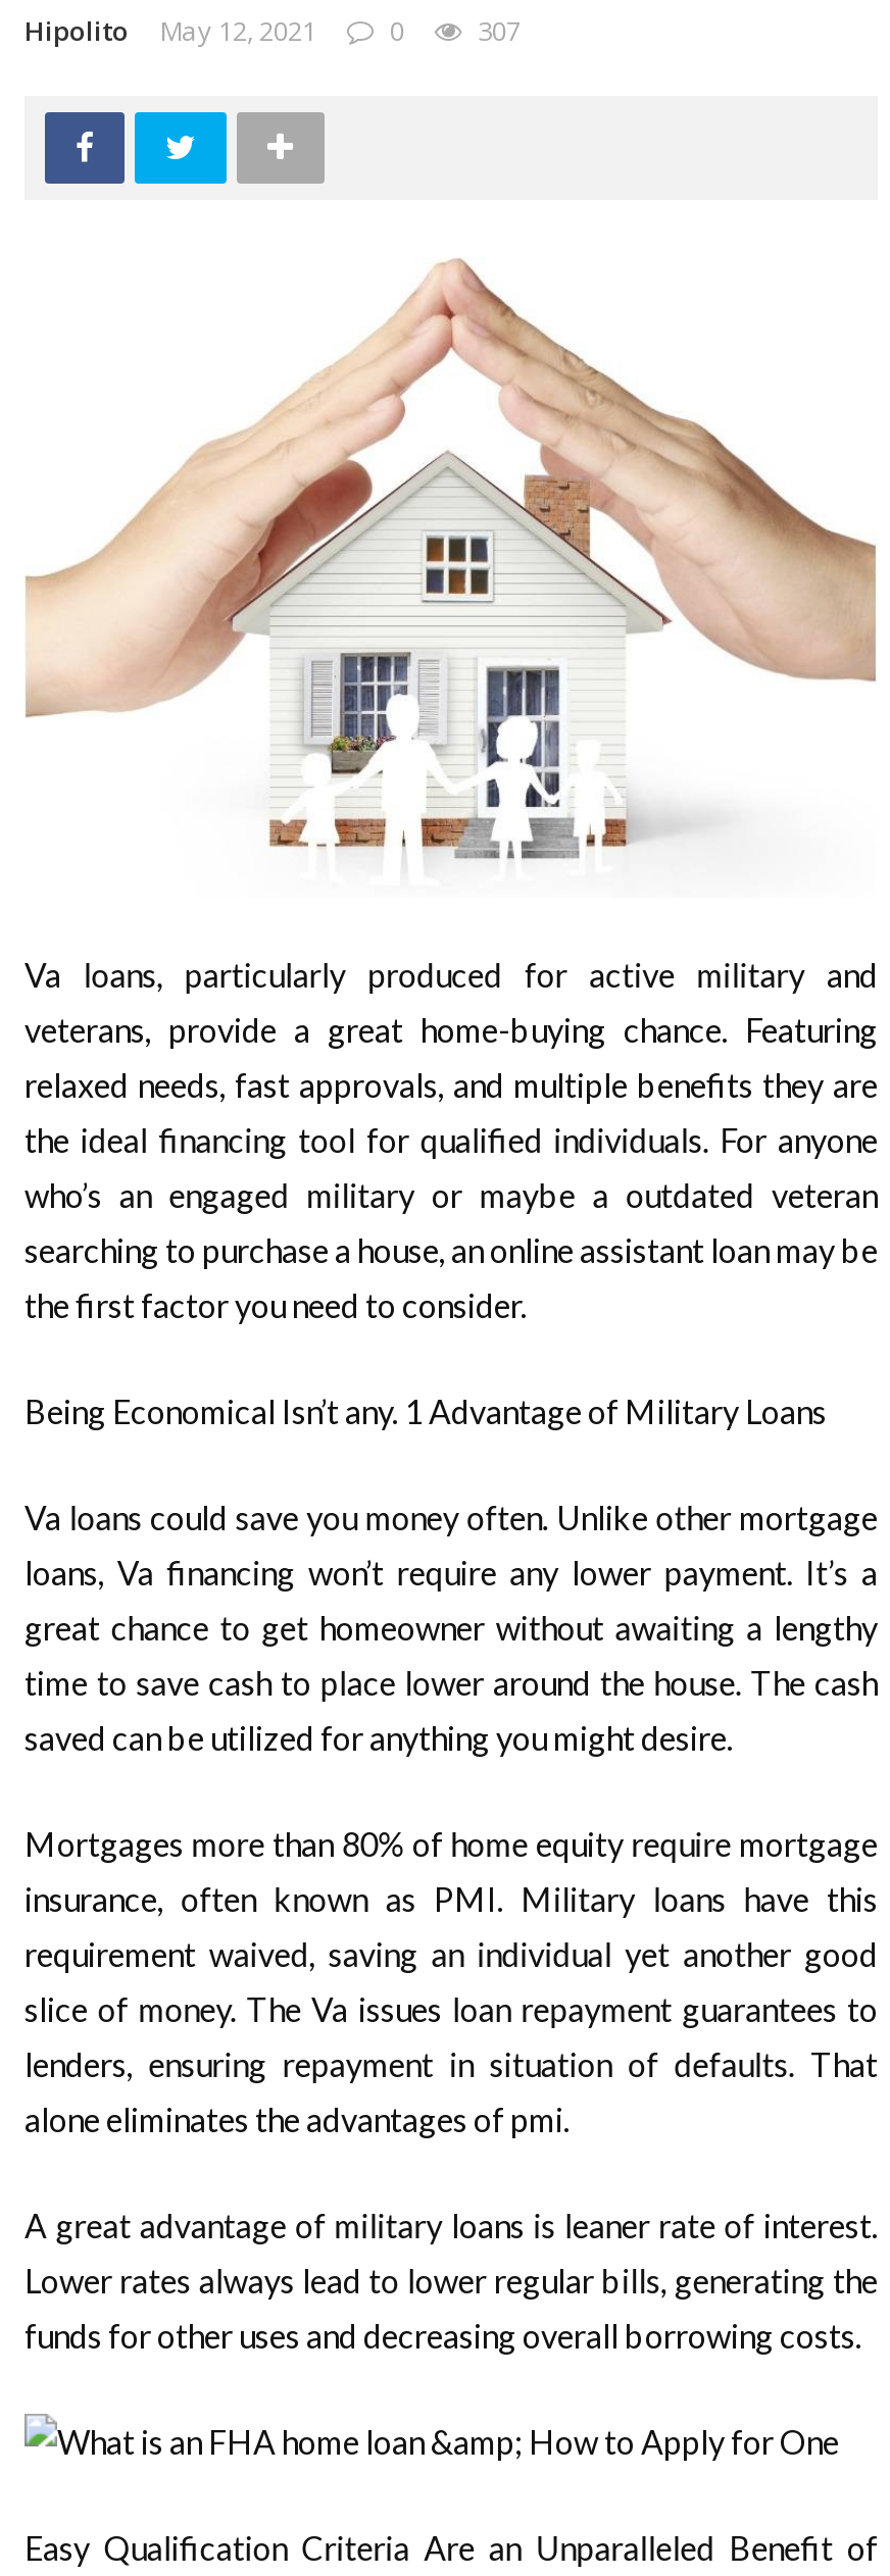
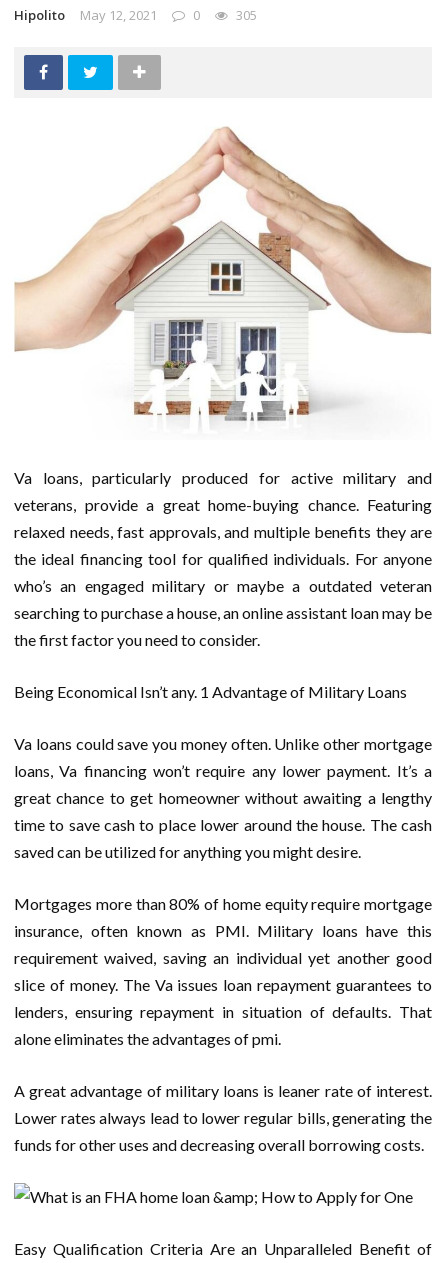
- Hipolito May 12, 2021 0 307
+ Hipolito May 12, 2021 0 305
